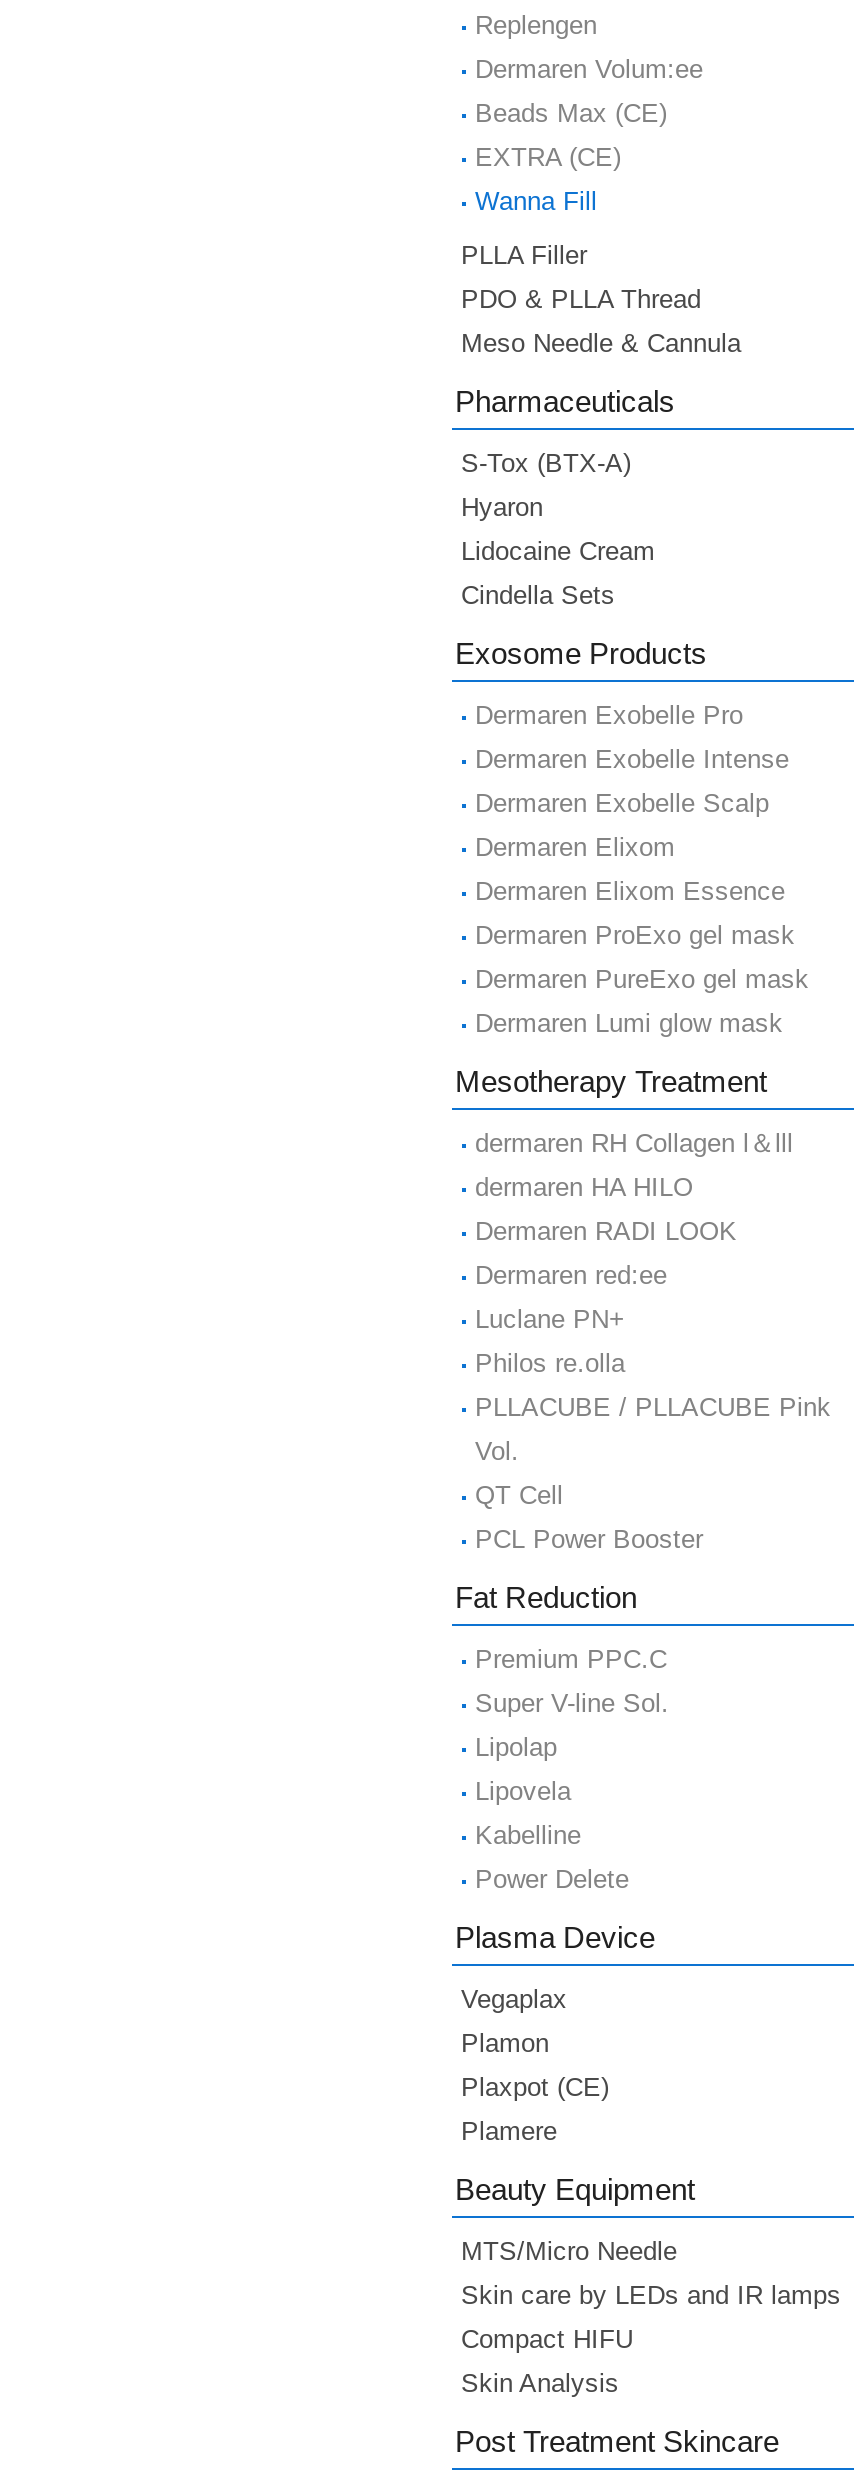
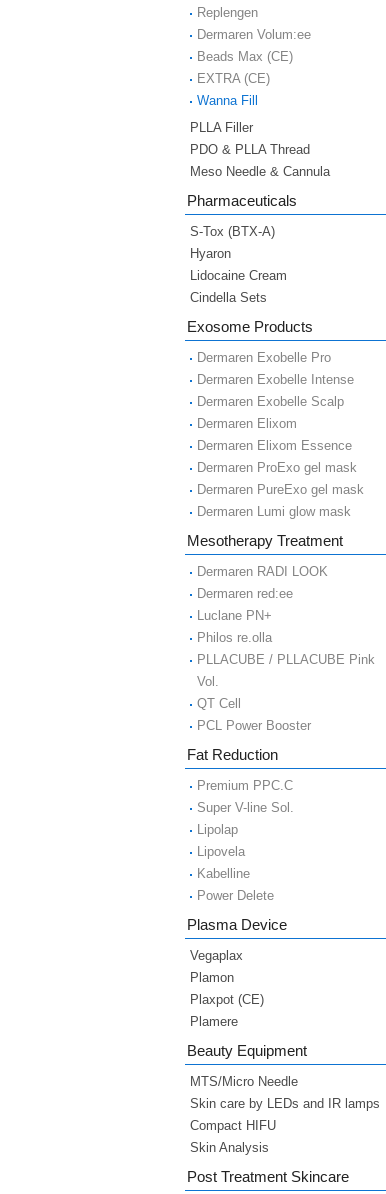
- dermaren RH Collagen l＆lll
- dermaren HA HILO
